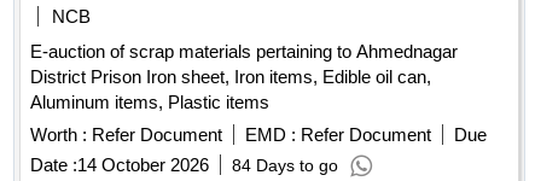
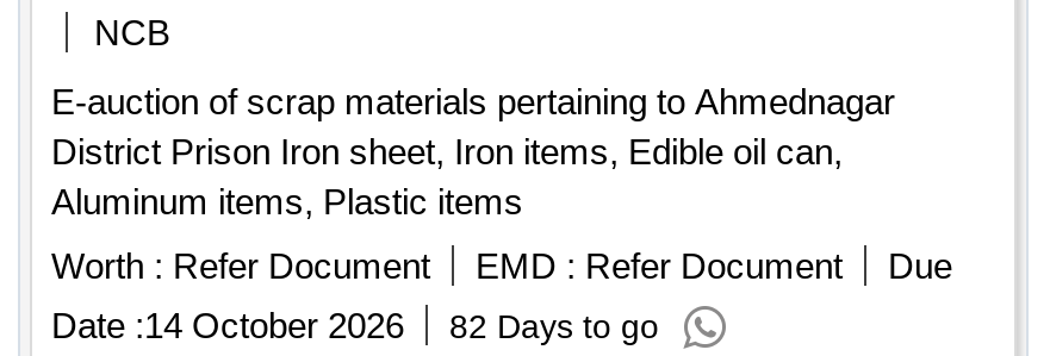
- Date : 14 October 2026 84 Days to go
+ Date : 14 October 2026 82 Days to go
